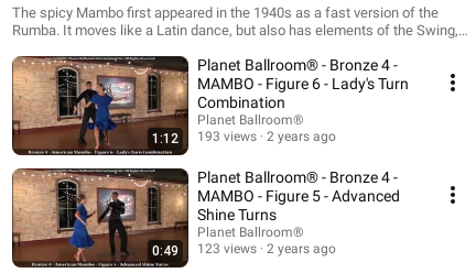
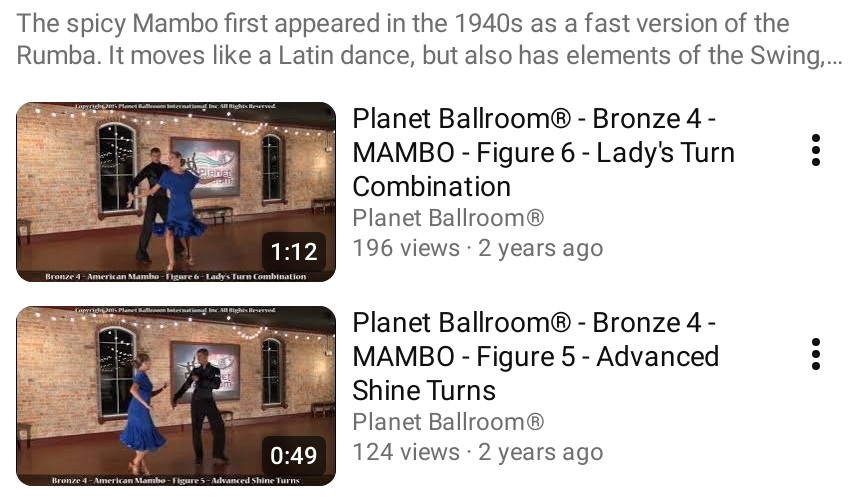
- 1:12 193 views 2 years ago
+ 1:12 196 views 2 years ago

- 0:49 123 views 2 years ago
+ 0:49 124 views 2 years ago
